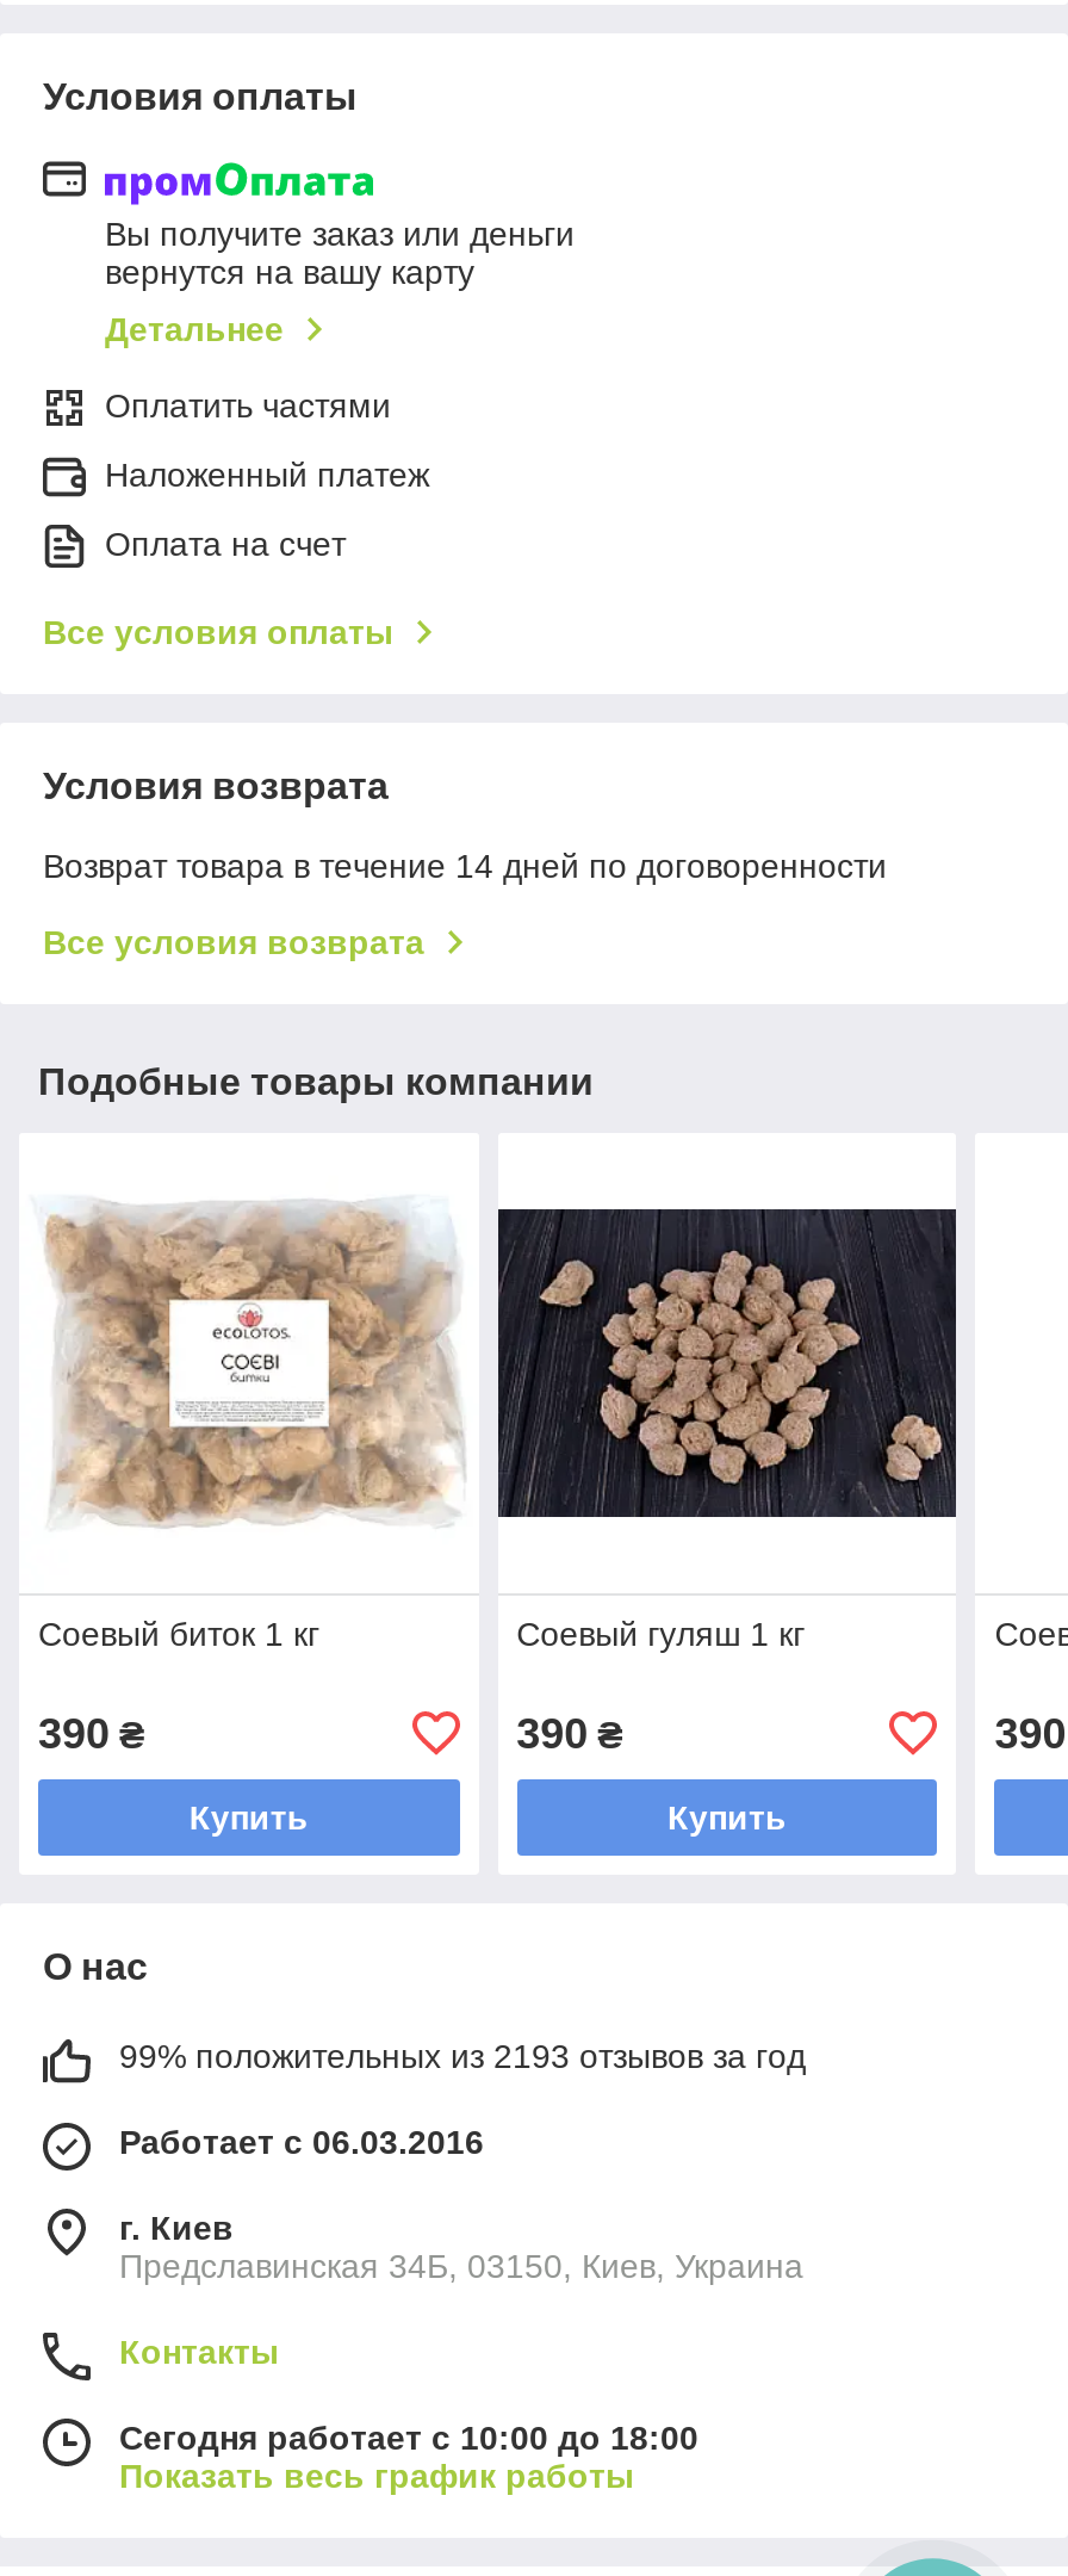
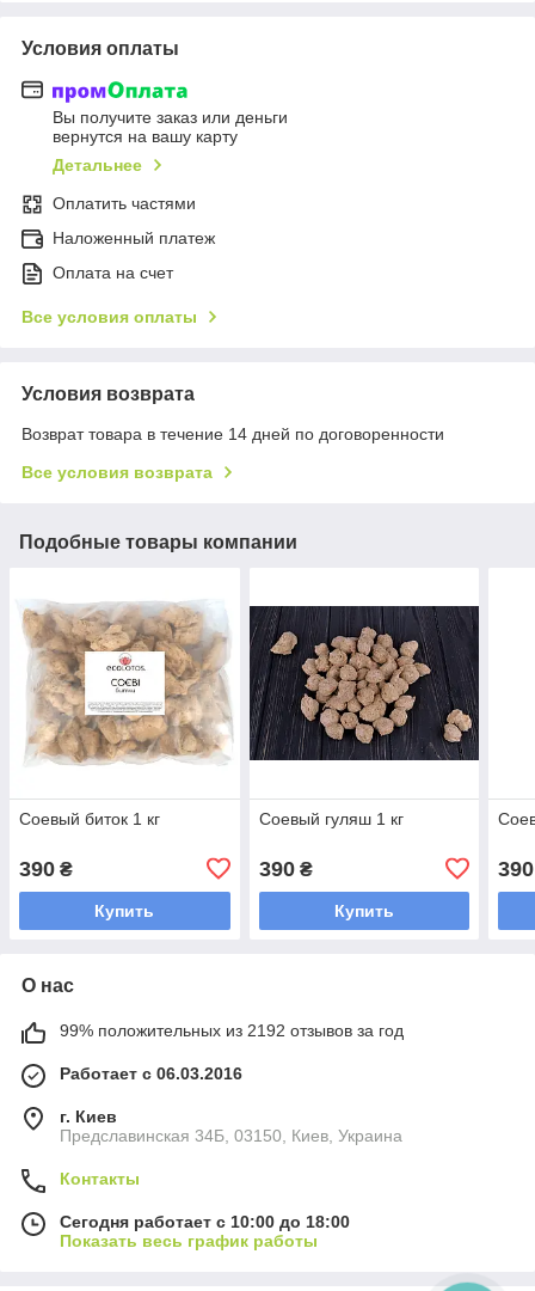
- 99% положительных из 2193 отзывов за год
+ 99% положительных из 2192 отзывов за год
